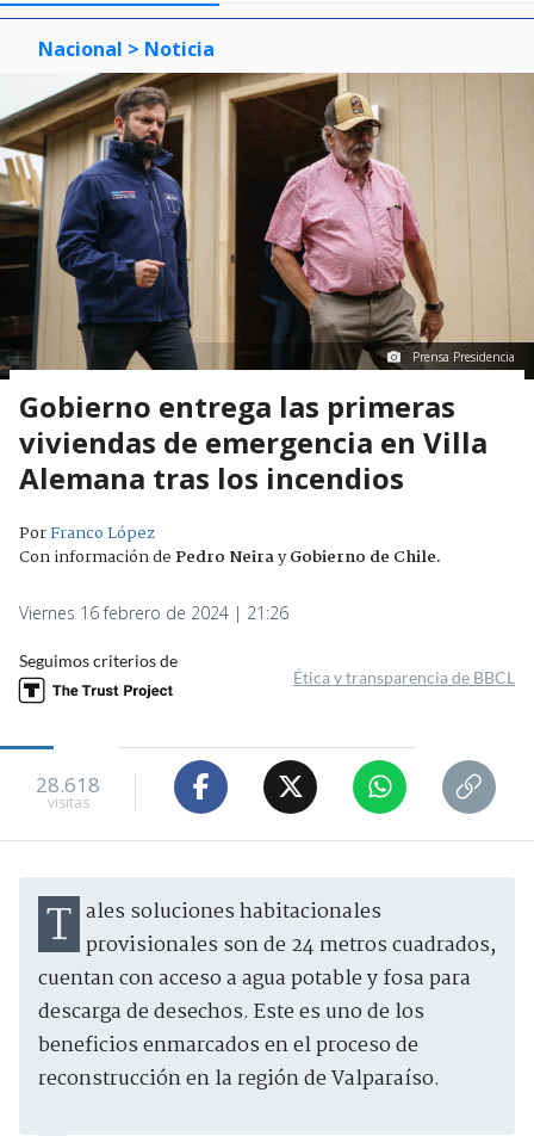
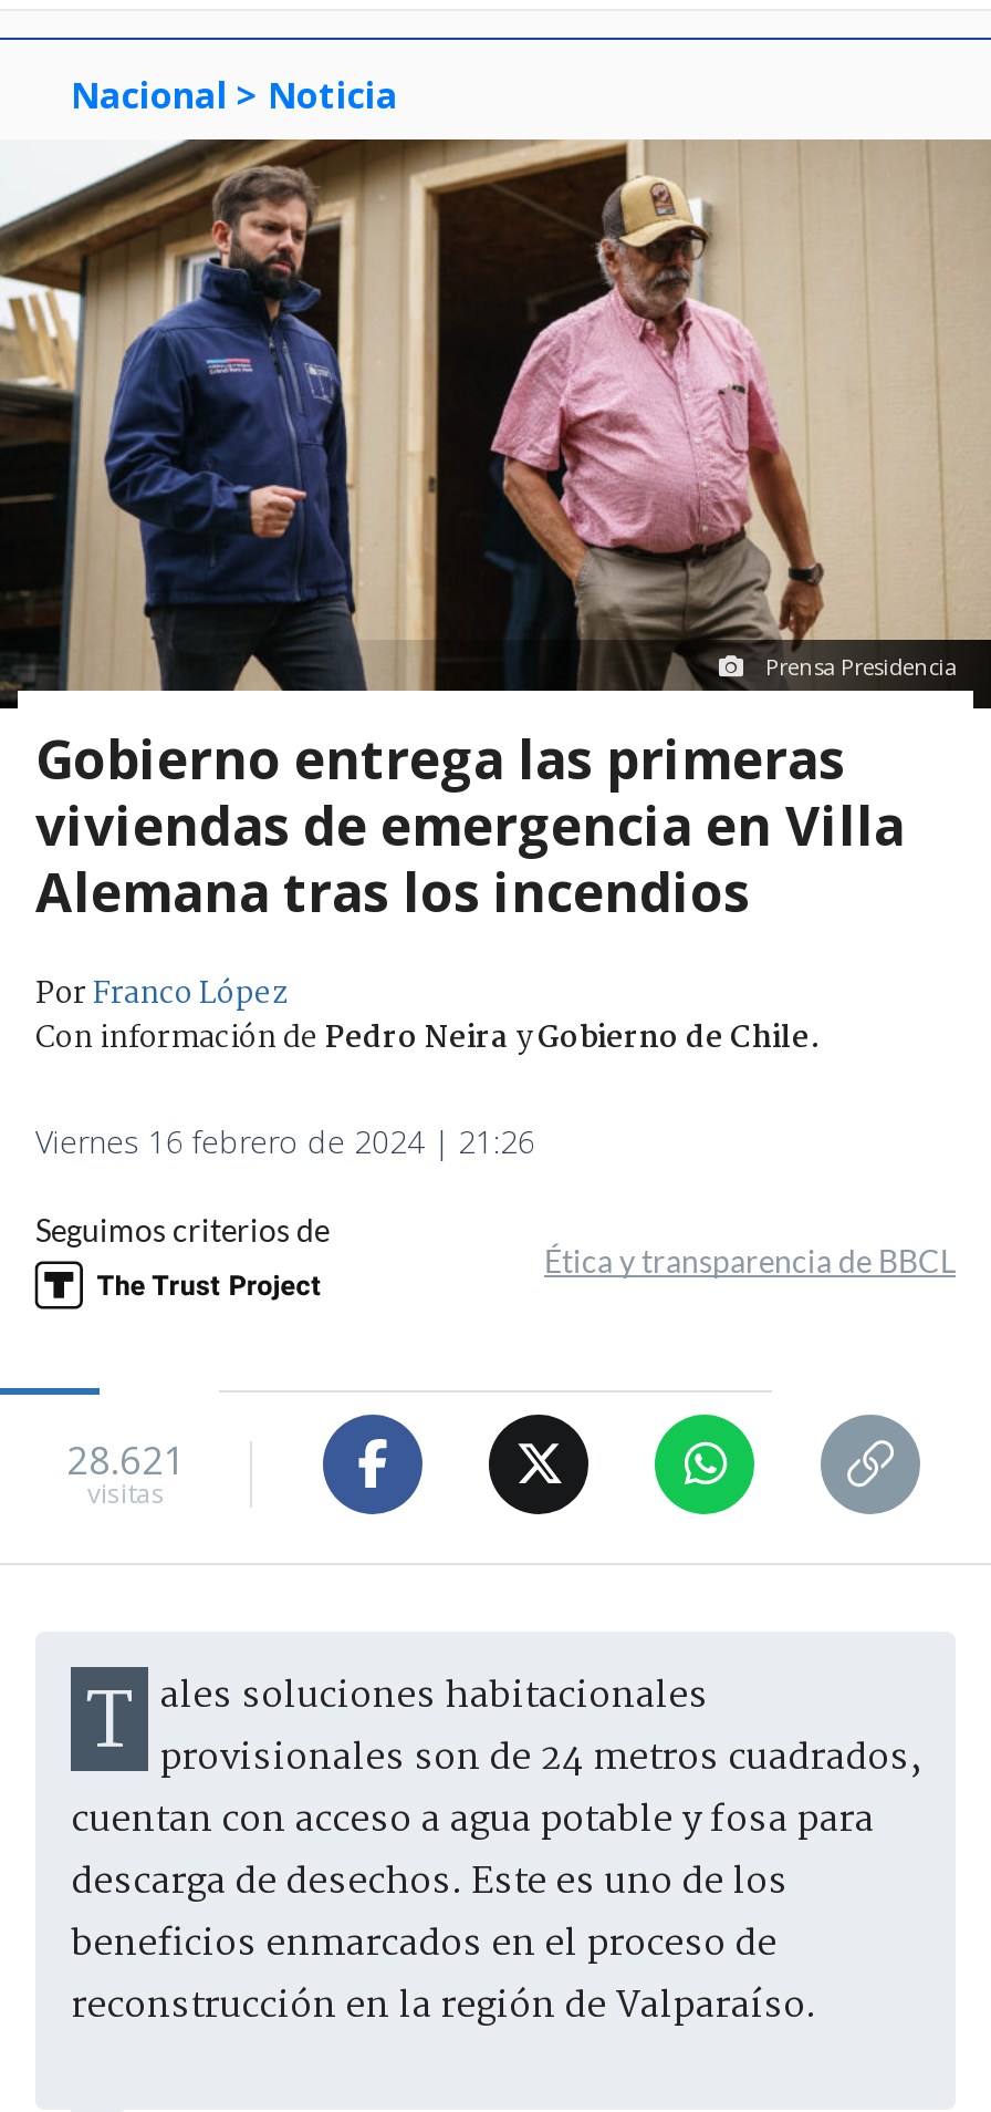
- 28.618
+ 28.621
